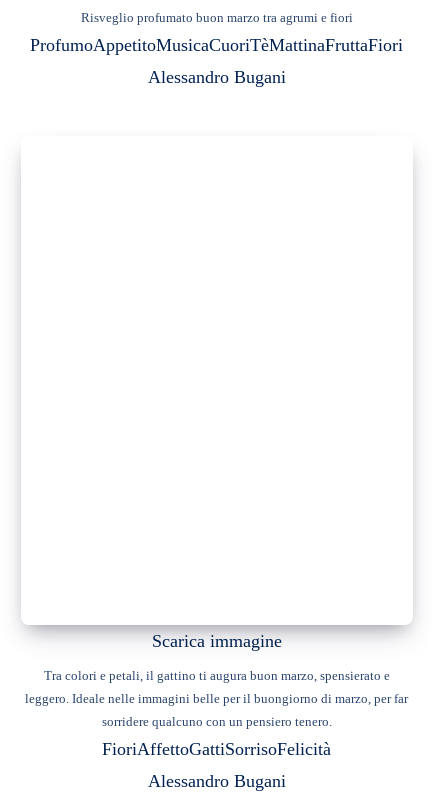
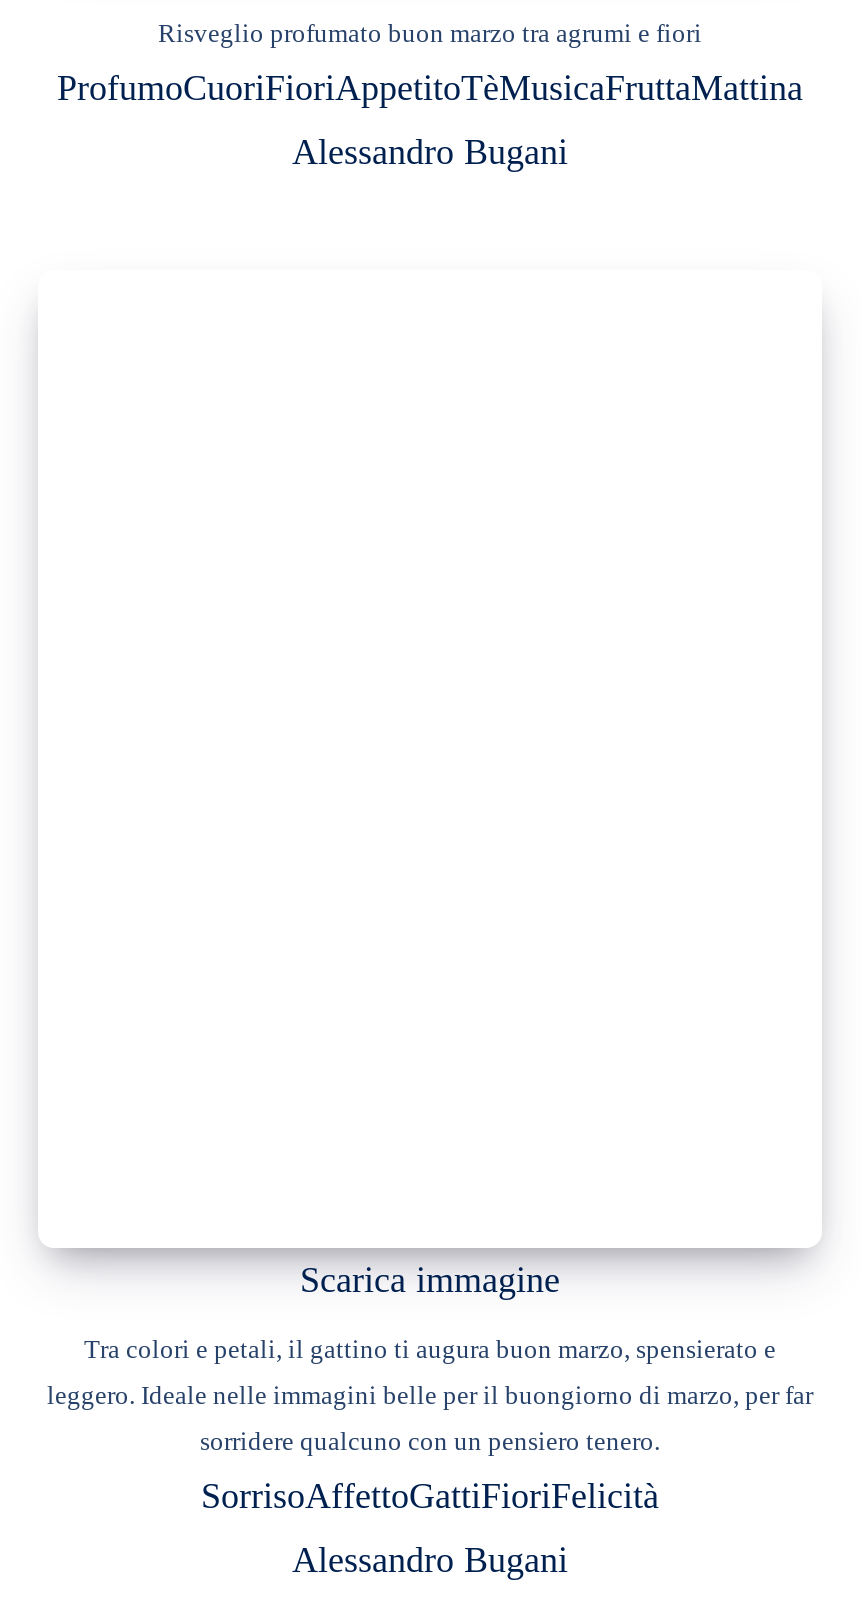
- ProfumoAppetitoMusicaCuoriTèMattinaFruttaFiori
+ ProfumoCuoriFioriAppetitoTèMusicaFruttaMattina

- FioriAffettoGattiSorrisoFelicità
+ SorrisoAffettoGattiFioriFelicità
